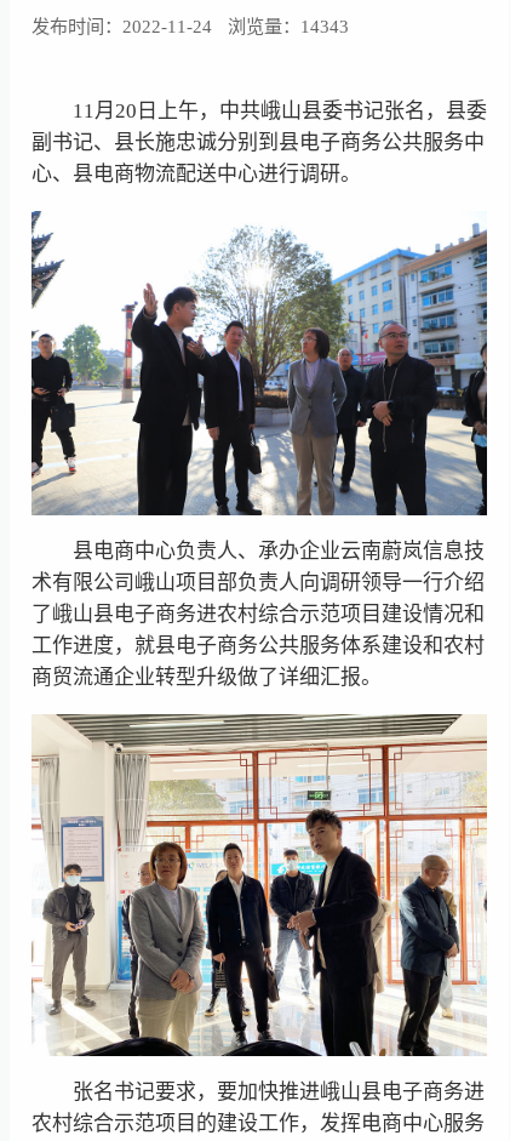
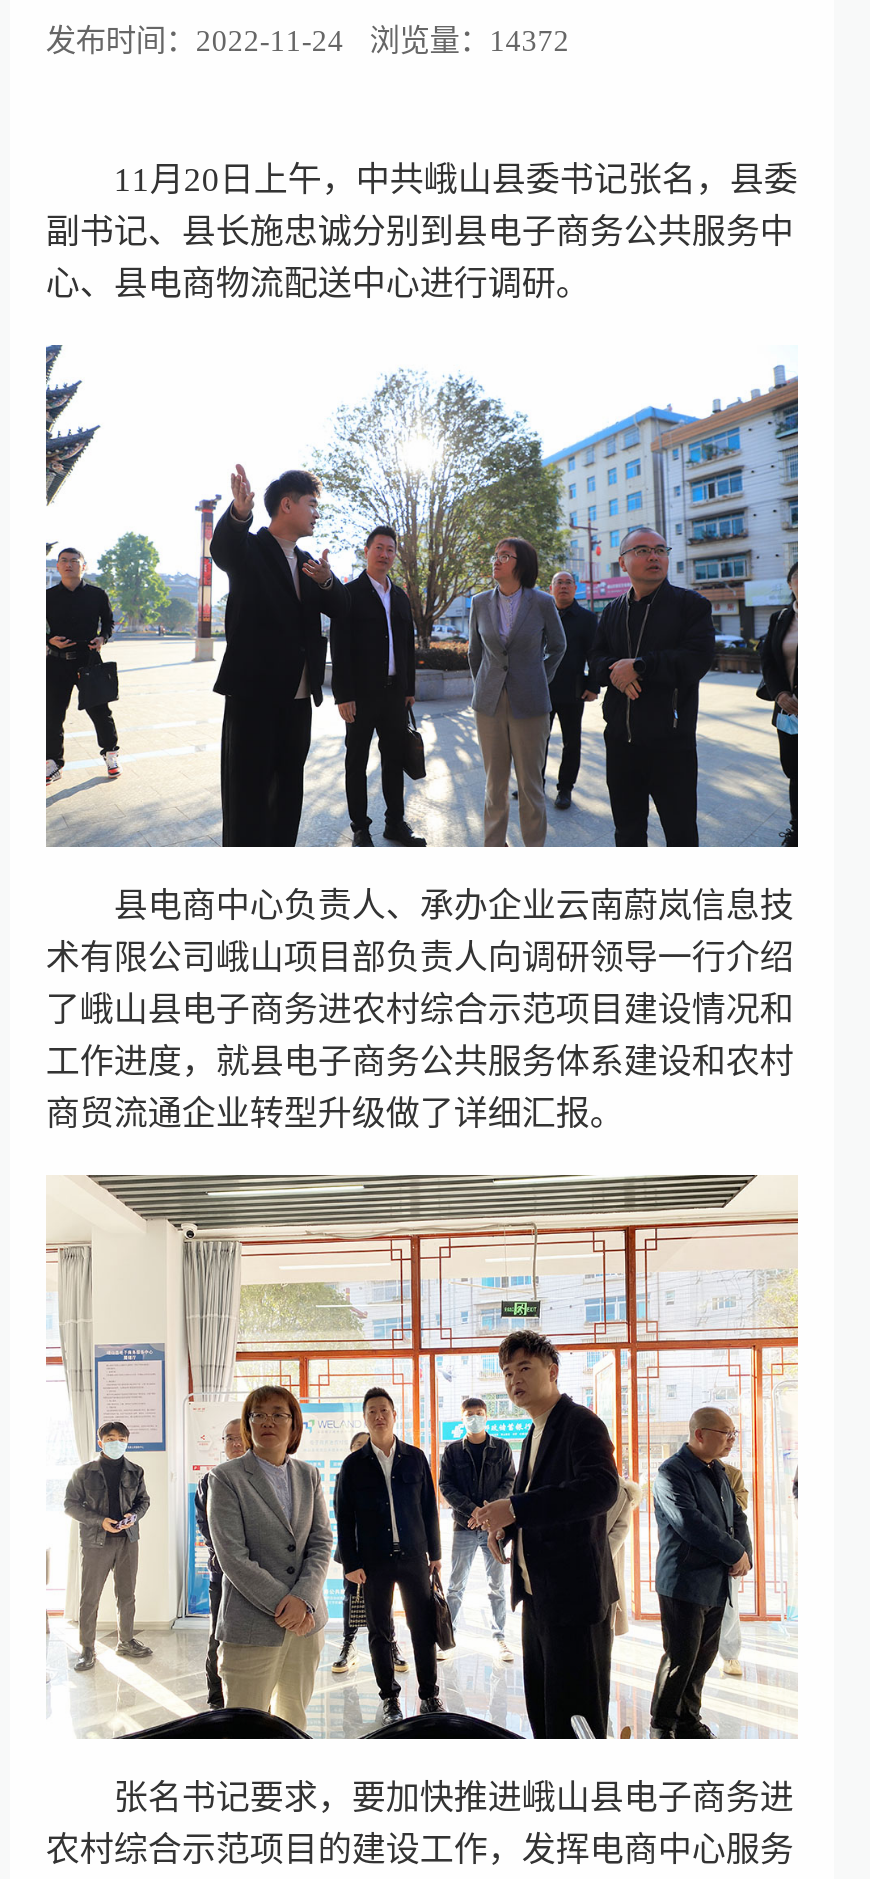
- 发布时间：2022-11-24 浏览量：14343
+ 发布时间：2022-11-24 浏览量：14372
